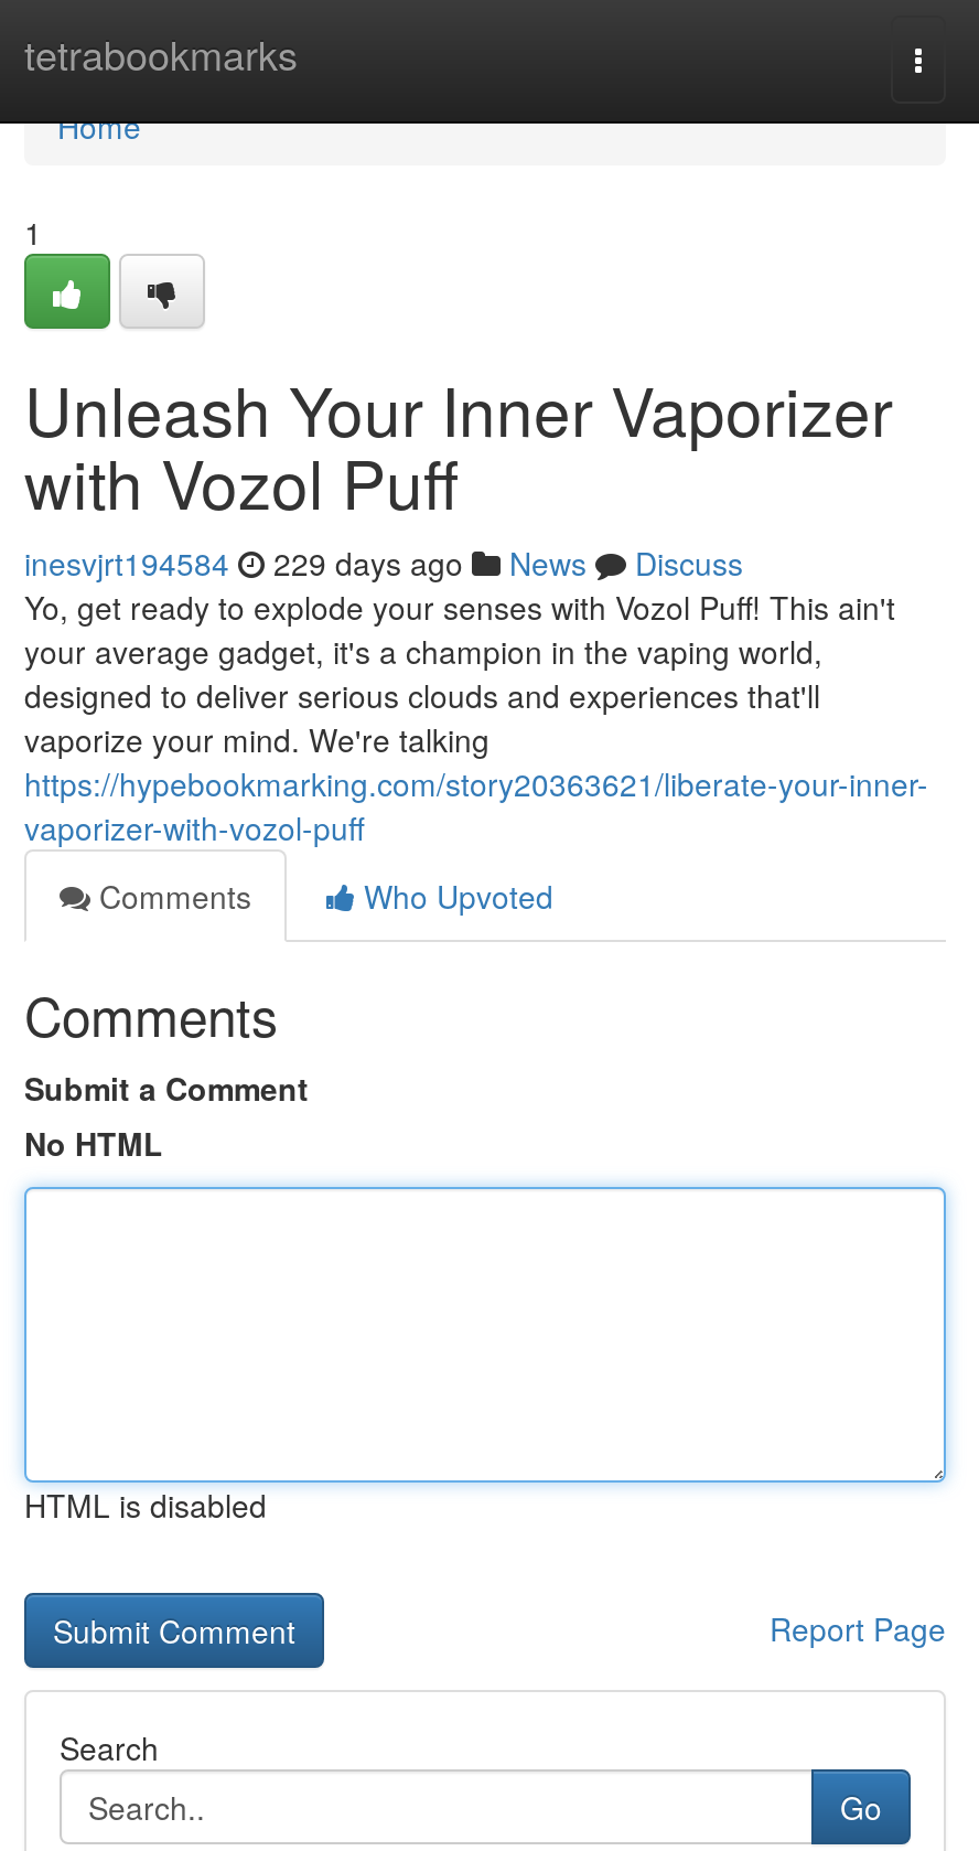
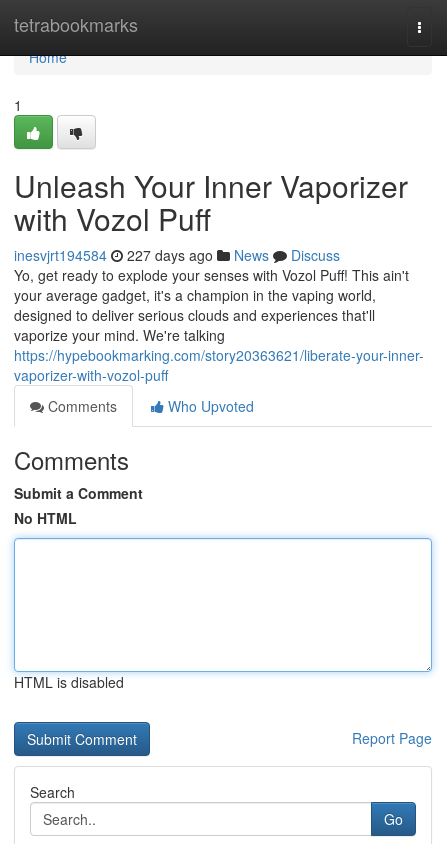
- inesvjrt194584 229 days ago News Discuss
+ inesvjrt194584 227 days ago News Discuss
